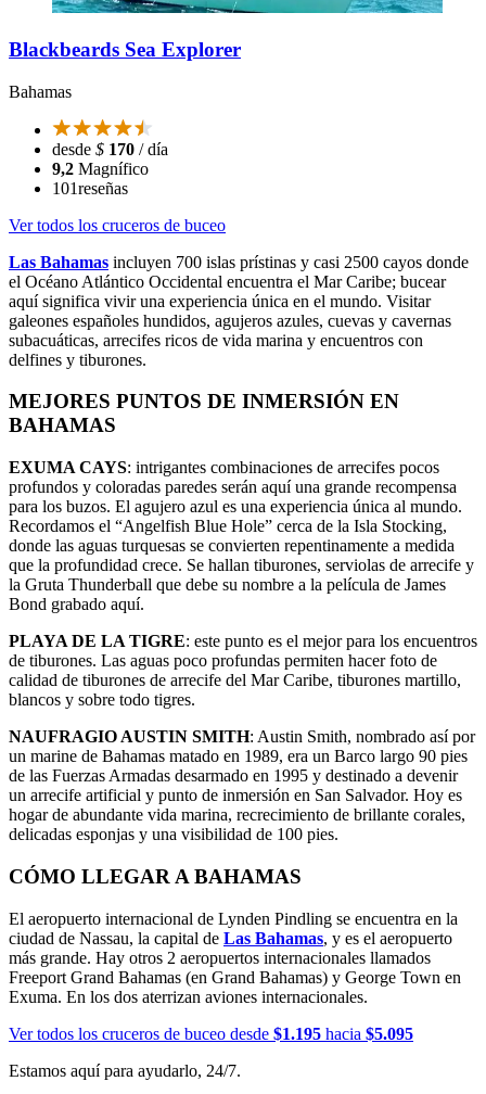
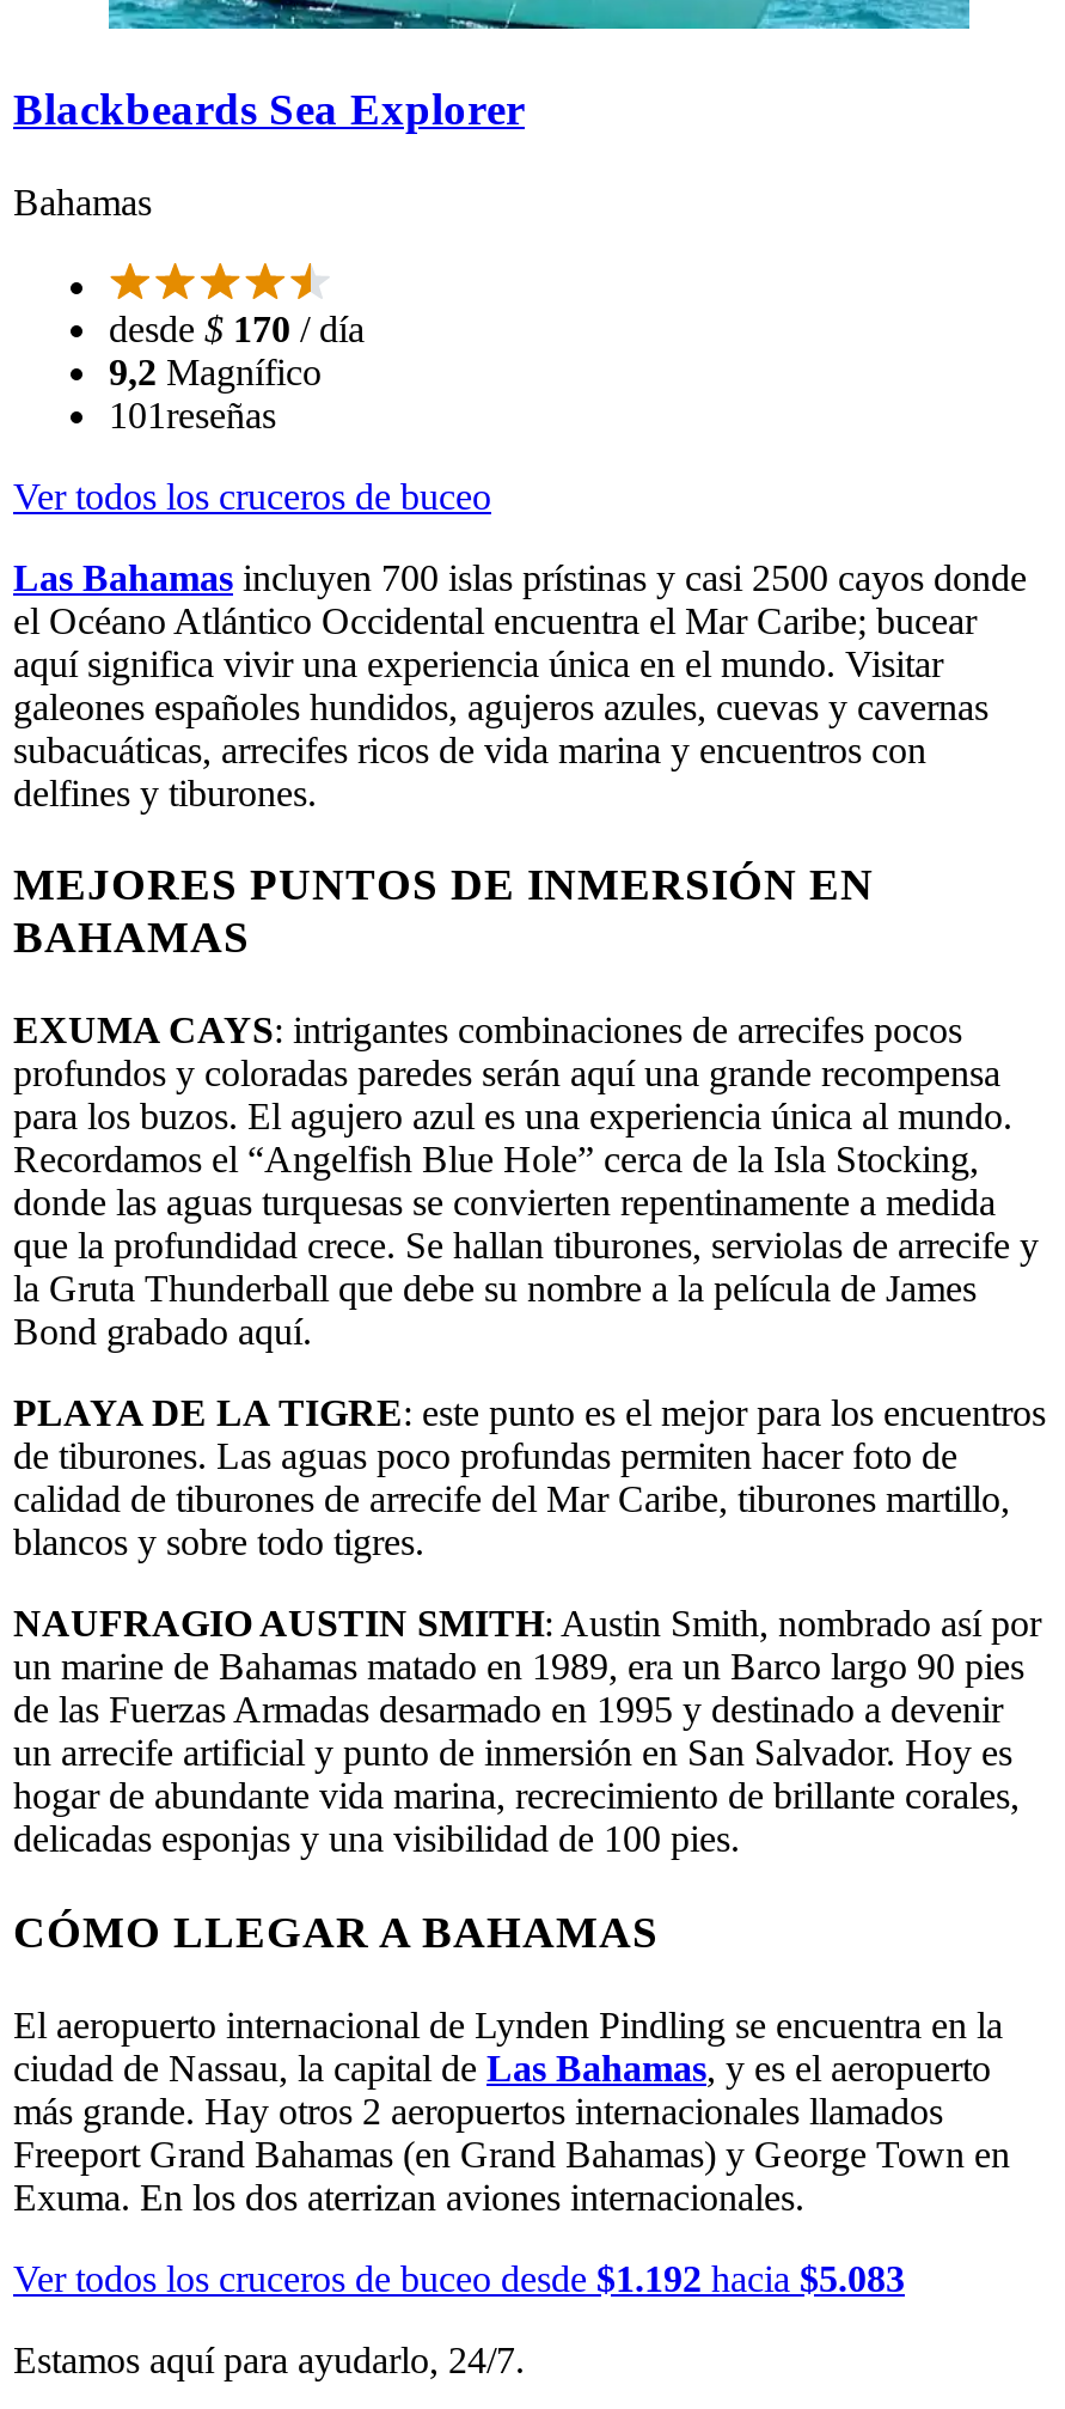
- Ver todos los cruceros de buceo desde $1.195 hacia $5.095
+ Ver todos los cruceros de buceo desde $1.192 hacia $5.083
